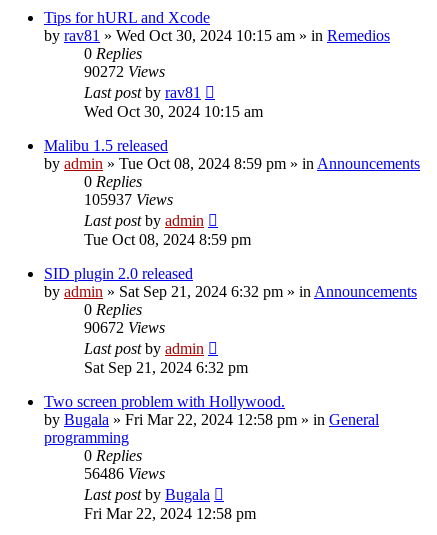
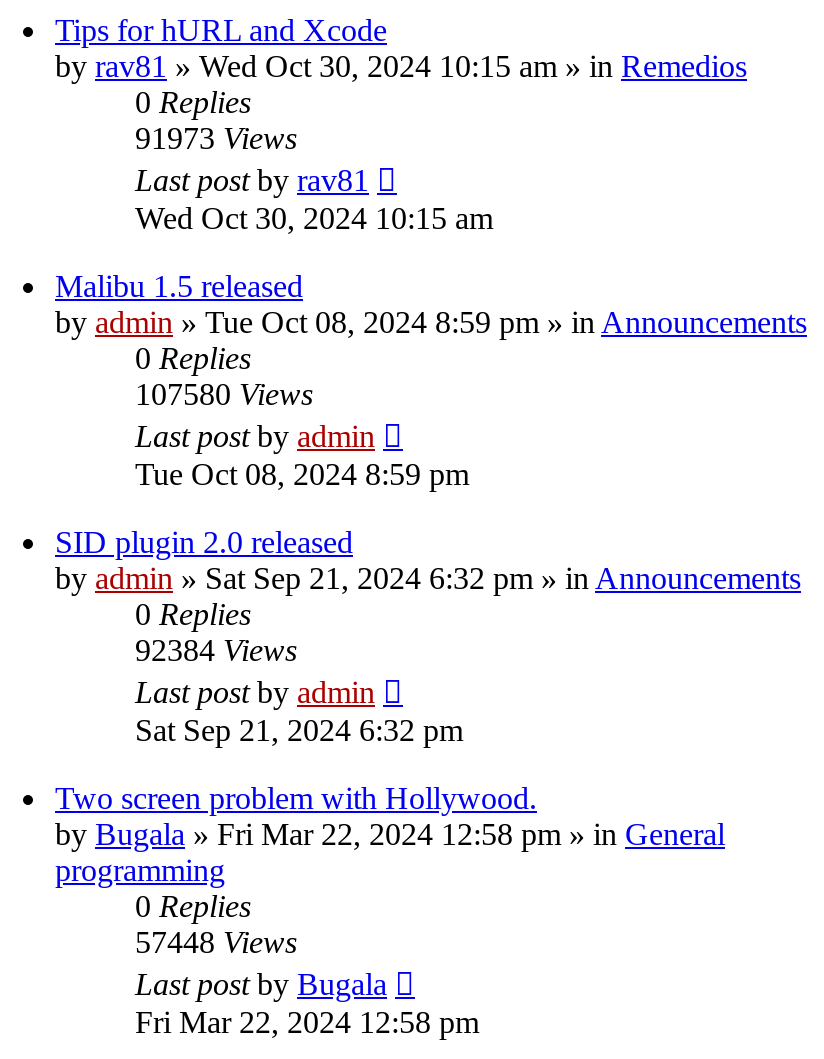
- 90272 Views
+ 91973 Views

- 105937 Views
+ 107580 Views

- 90672 Views
+ 92384 Views

- 56486 Views
+ 57448 Views
